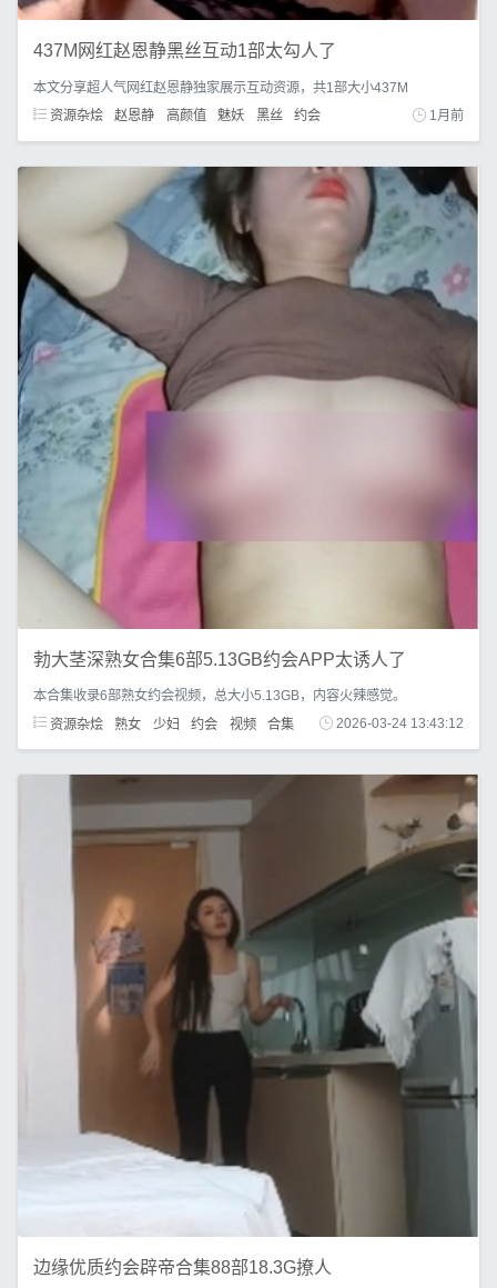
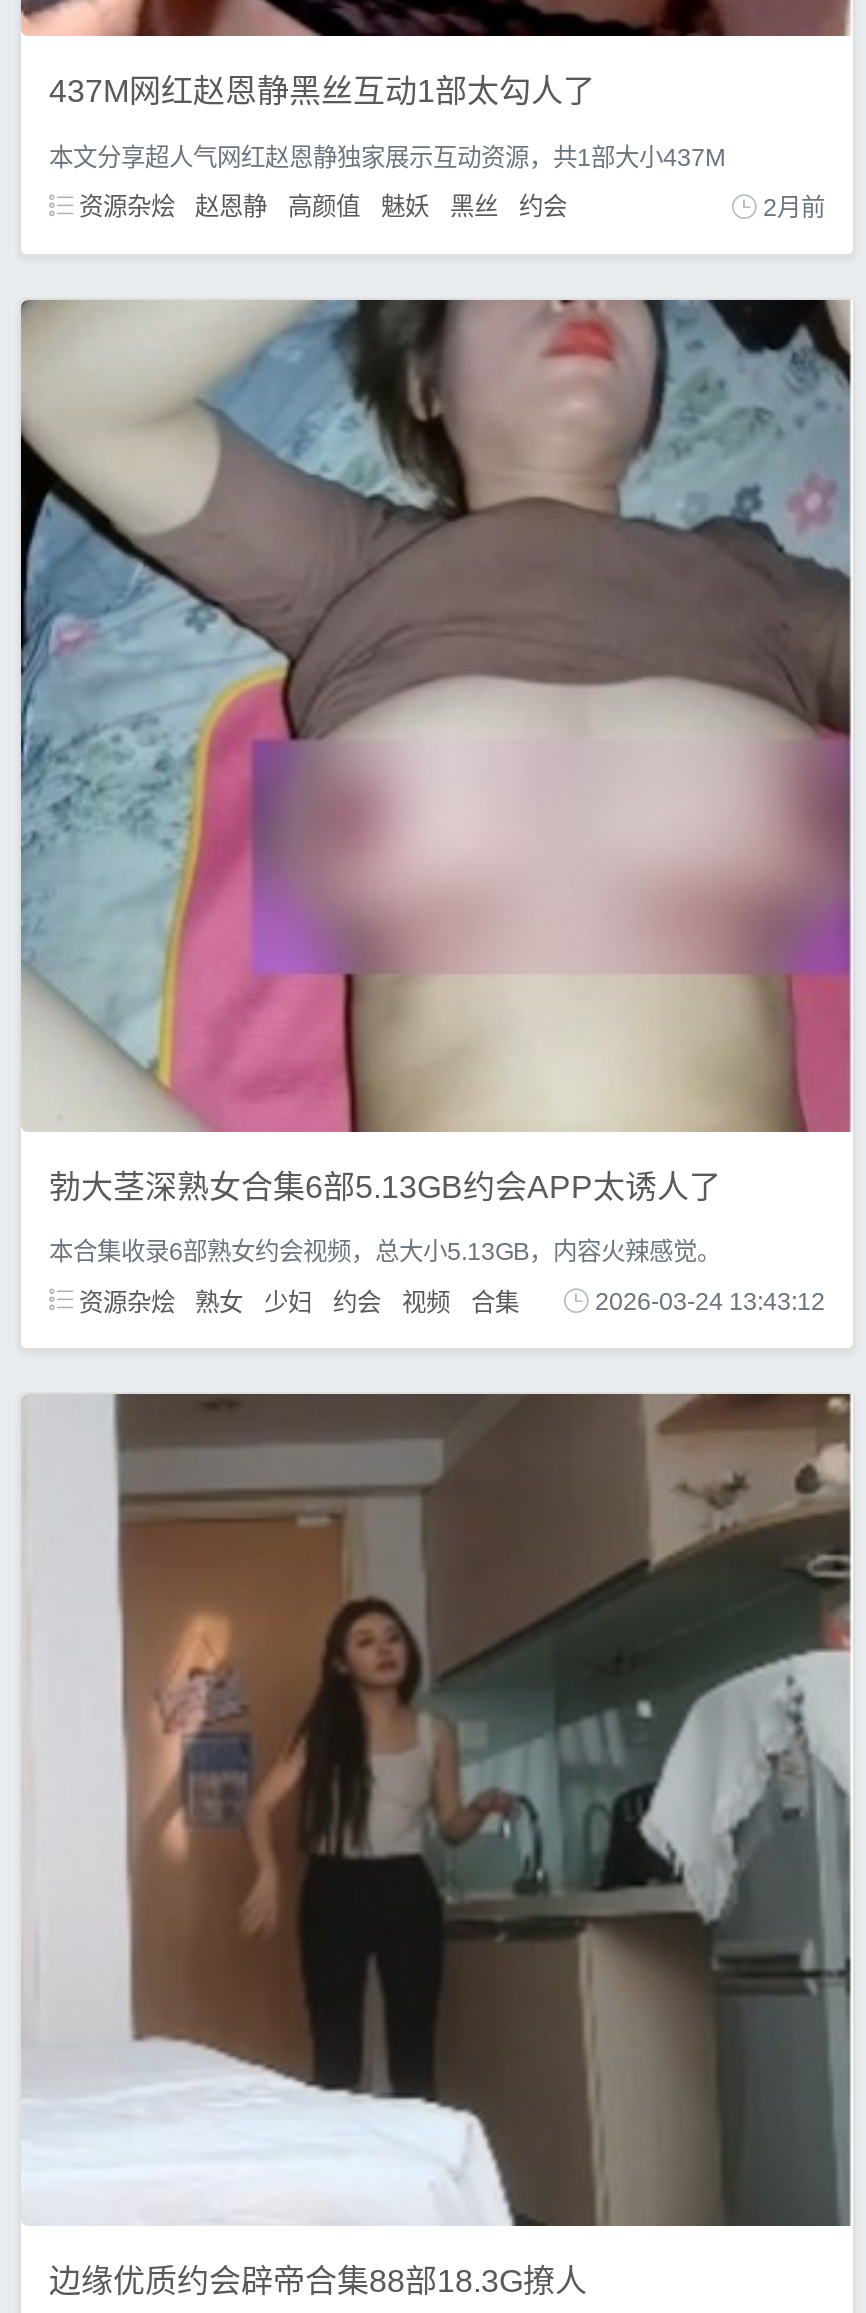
- 1月前
+ 2月前
